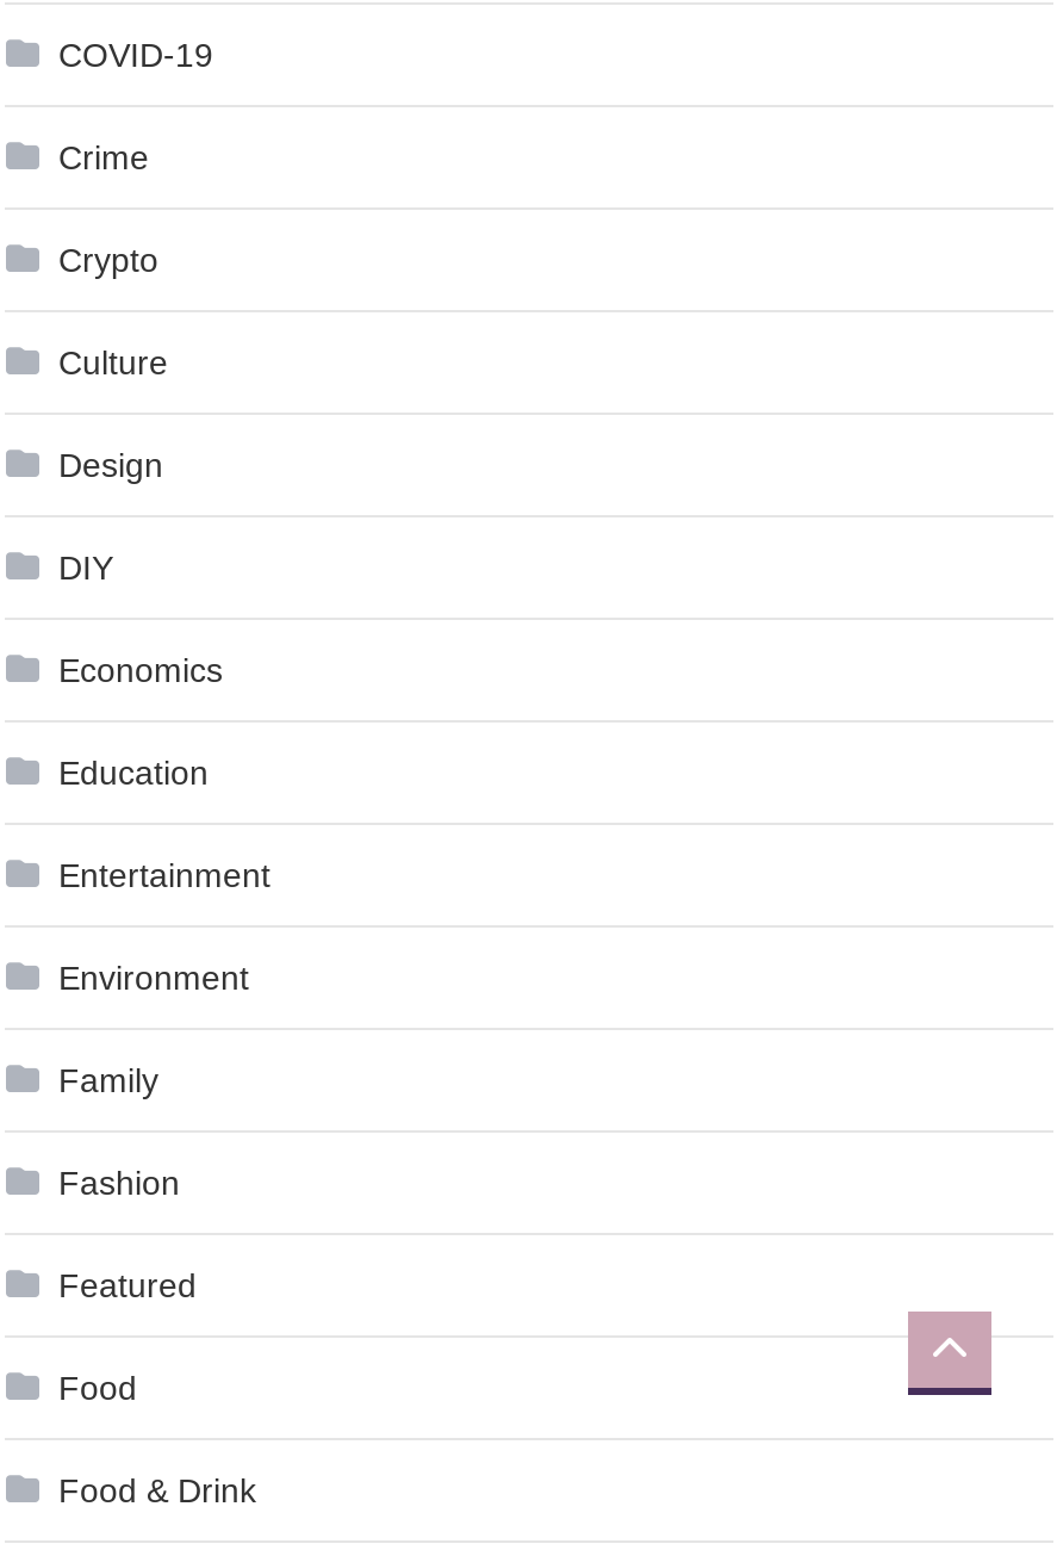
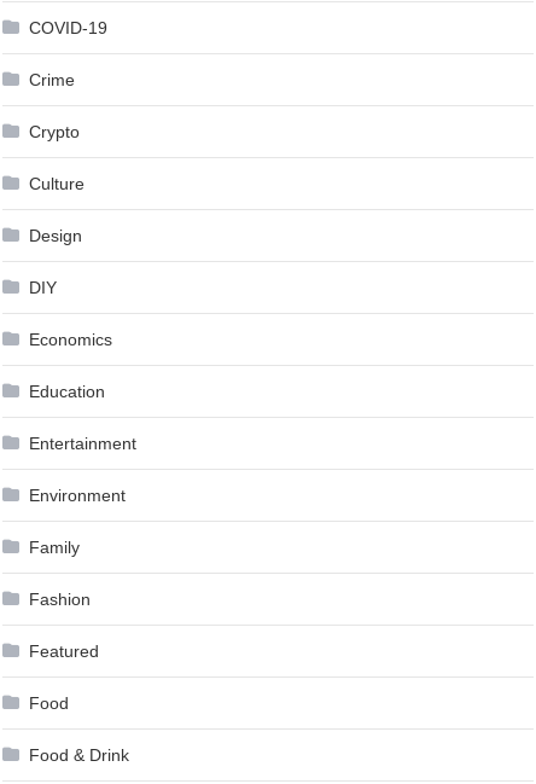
- [image]
